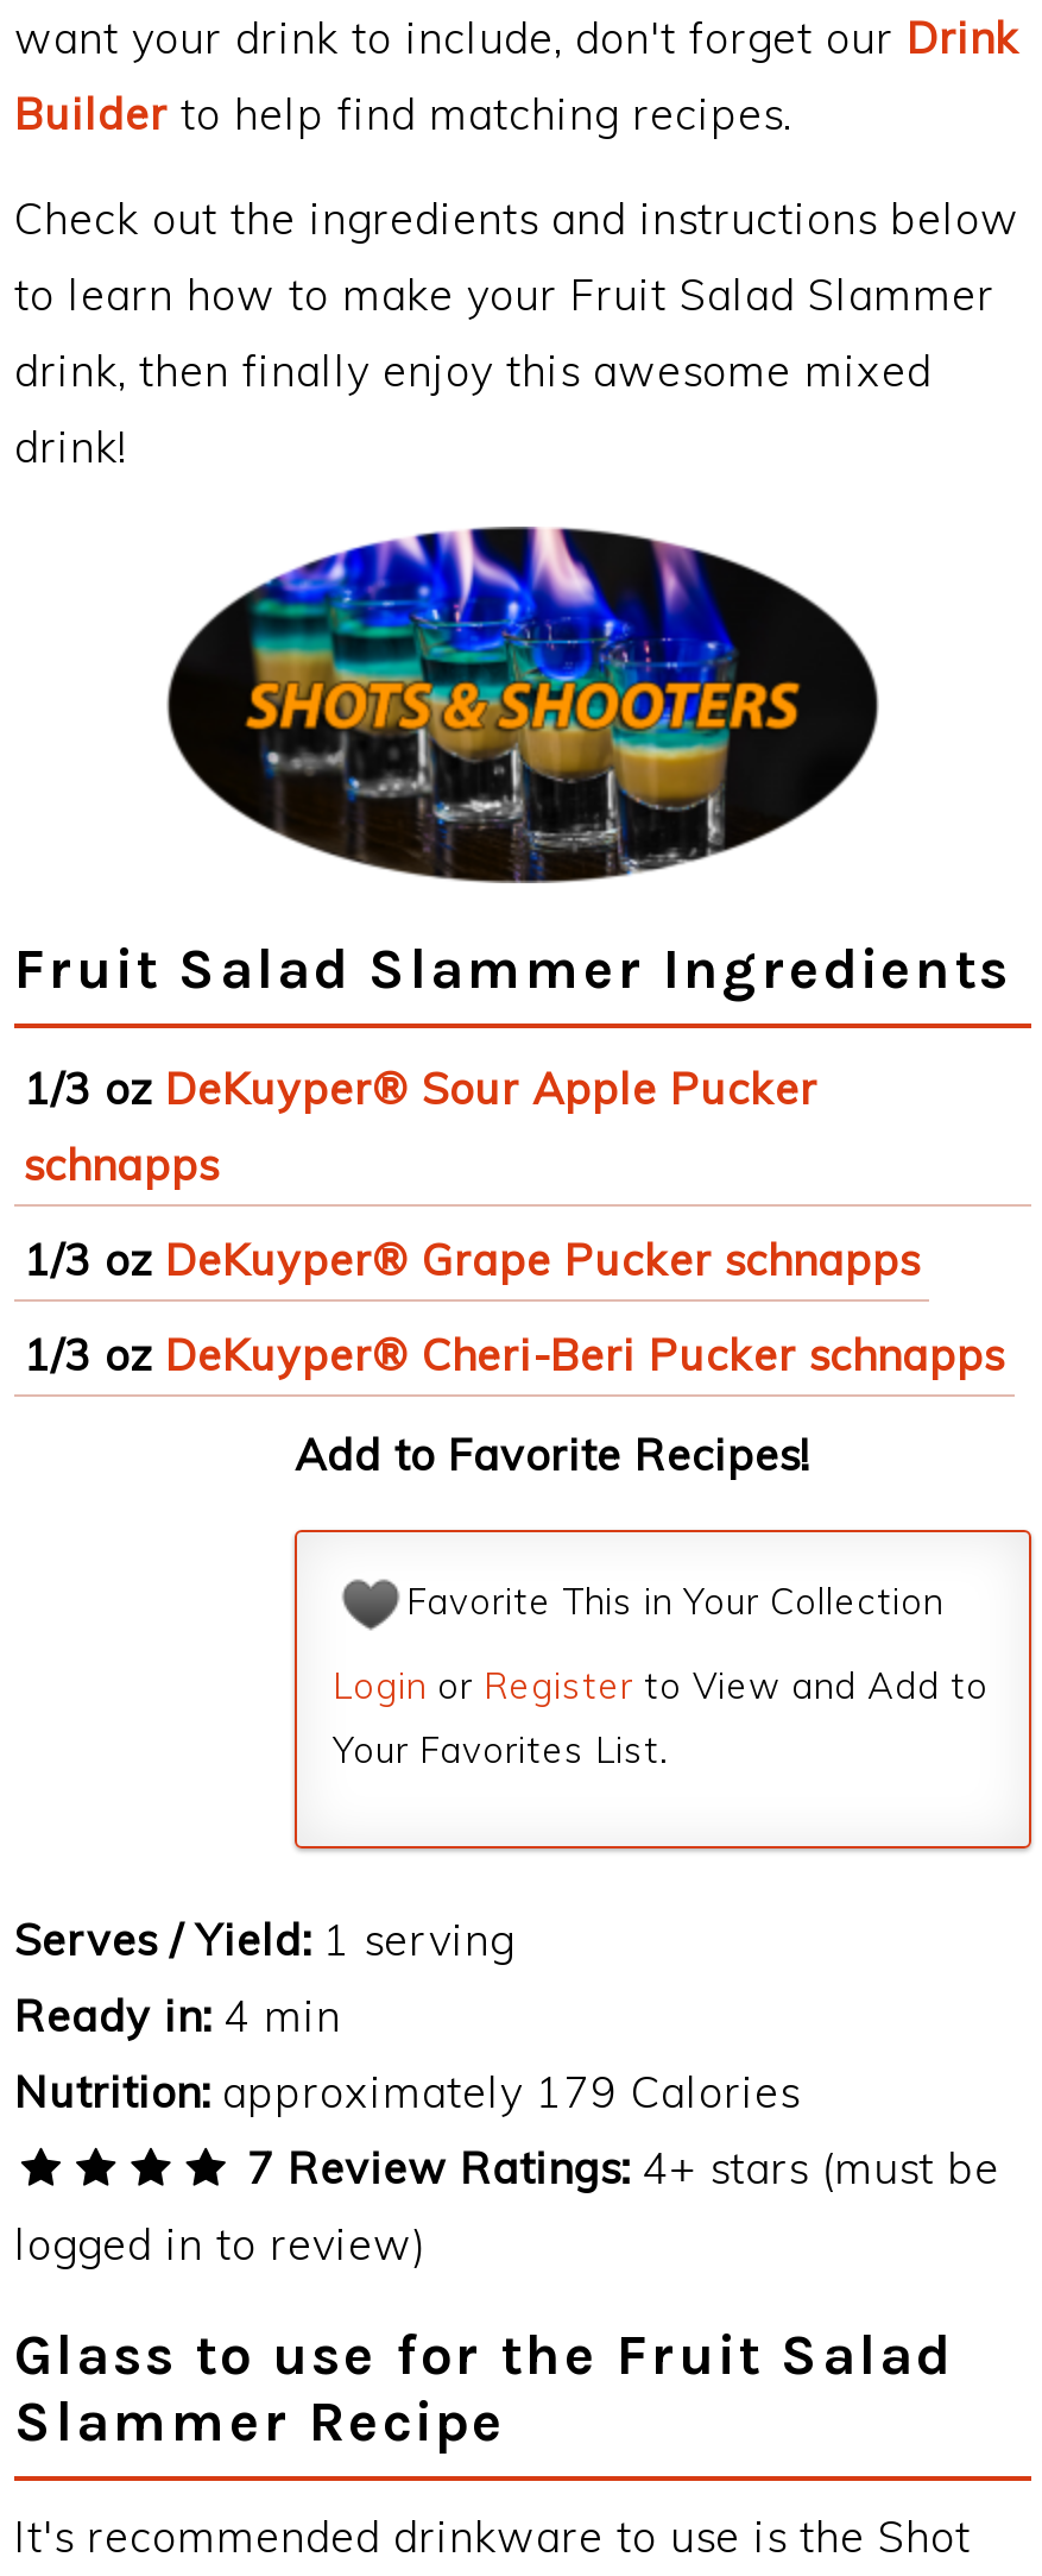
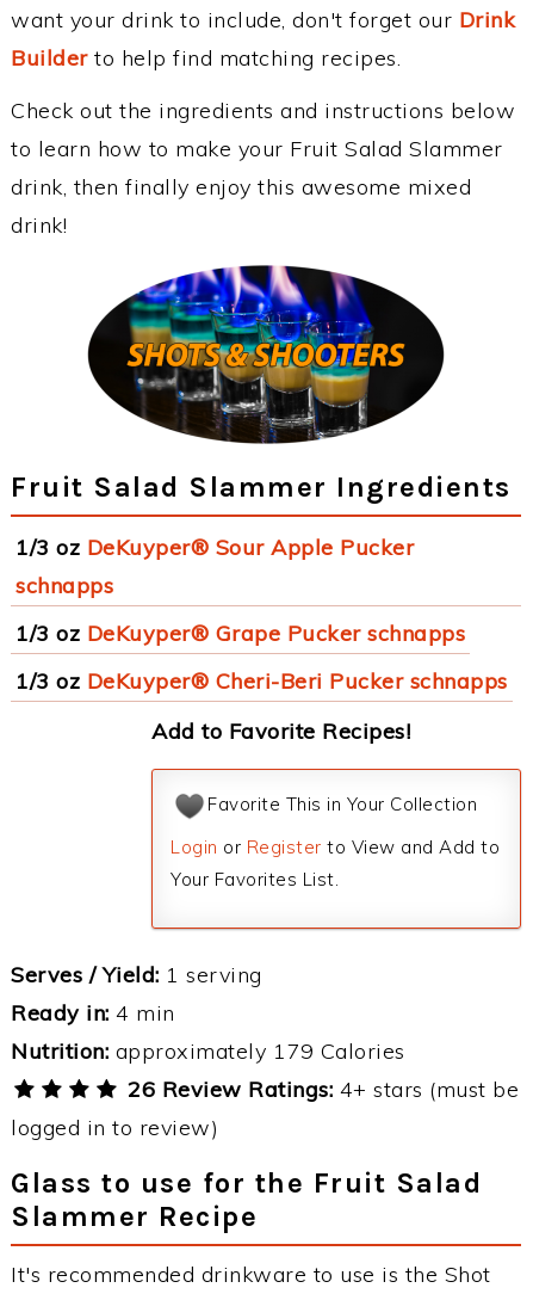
- 7 Review Ratings: 4+ stars (must be
+ 26 Review Ratings: 4+ stars (must be
